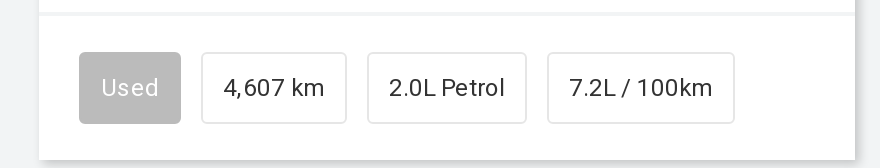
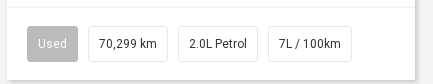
- 4,607 km
+ 70,299 km

- 7.2L / 100km
+ 7L / 100km
